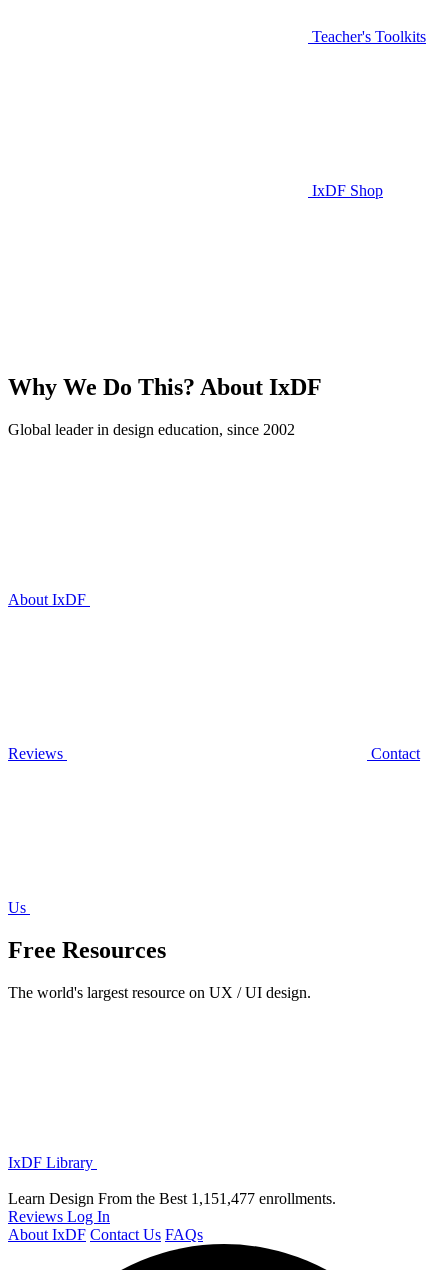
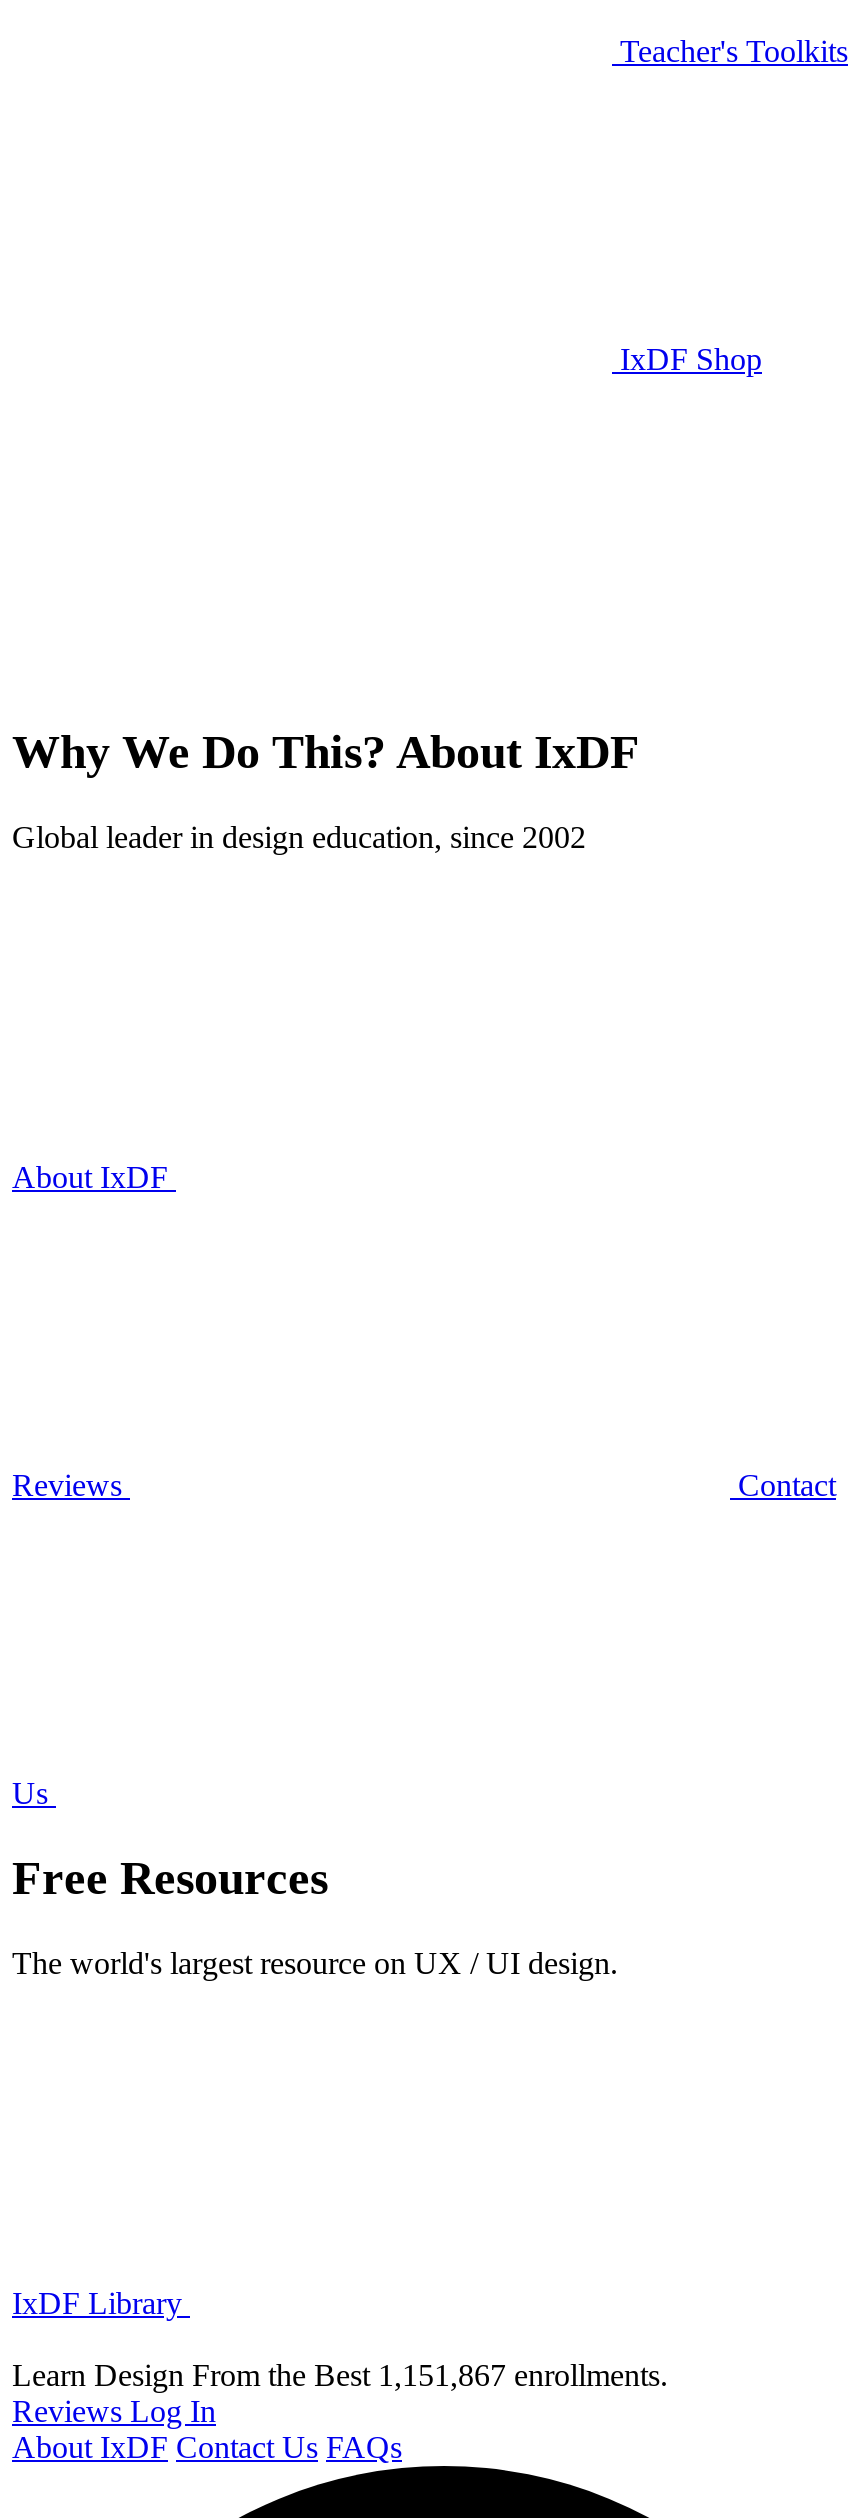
- Learn Design From the Best 1,151,477 enrollments.
+ Learn Design From the Best 1,151,867 enrollments.
